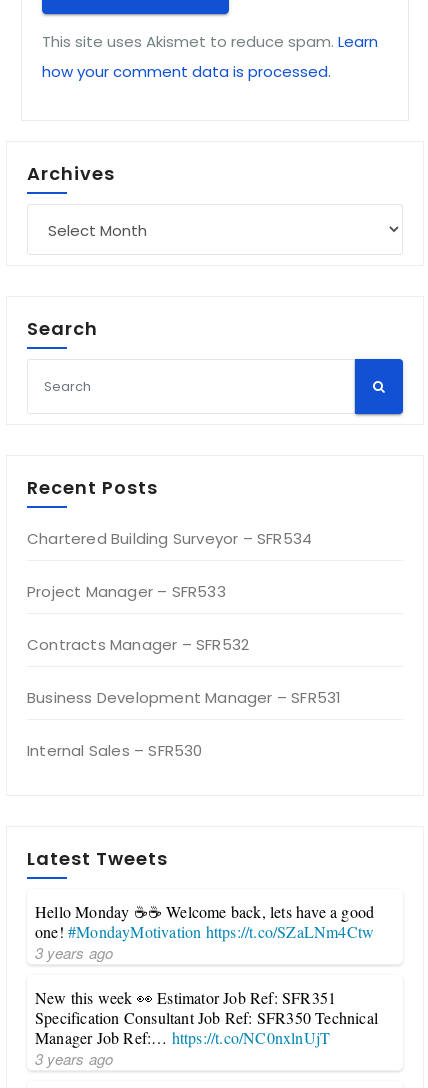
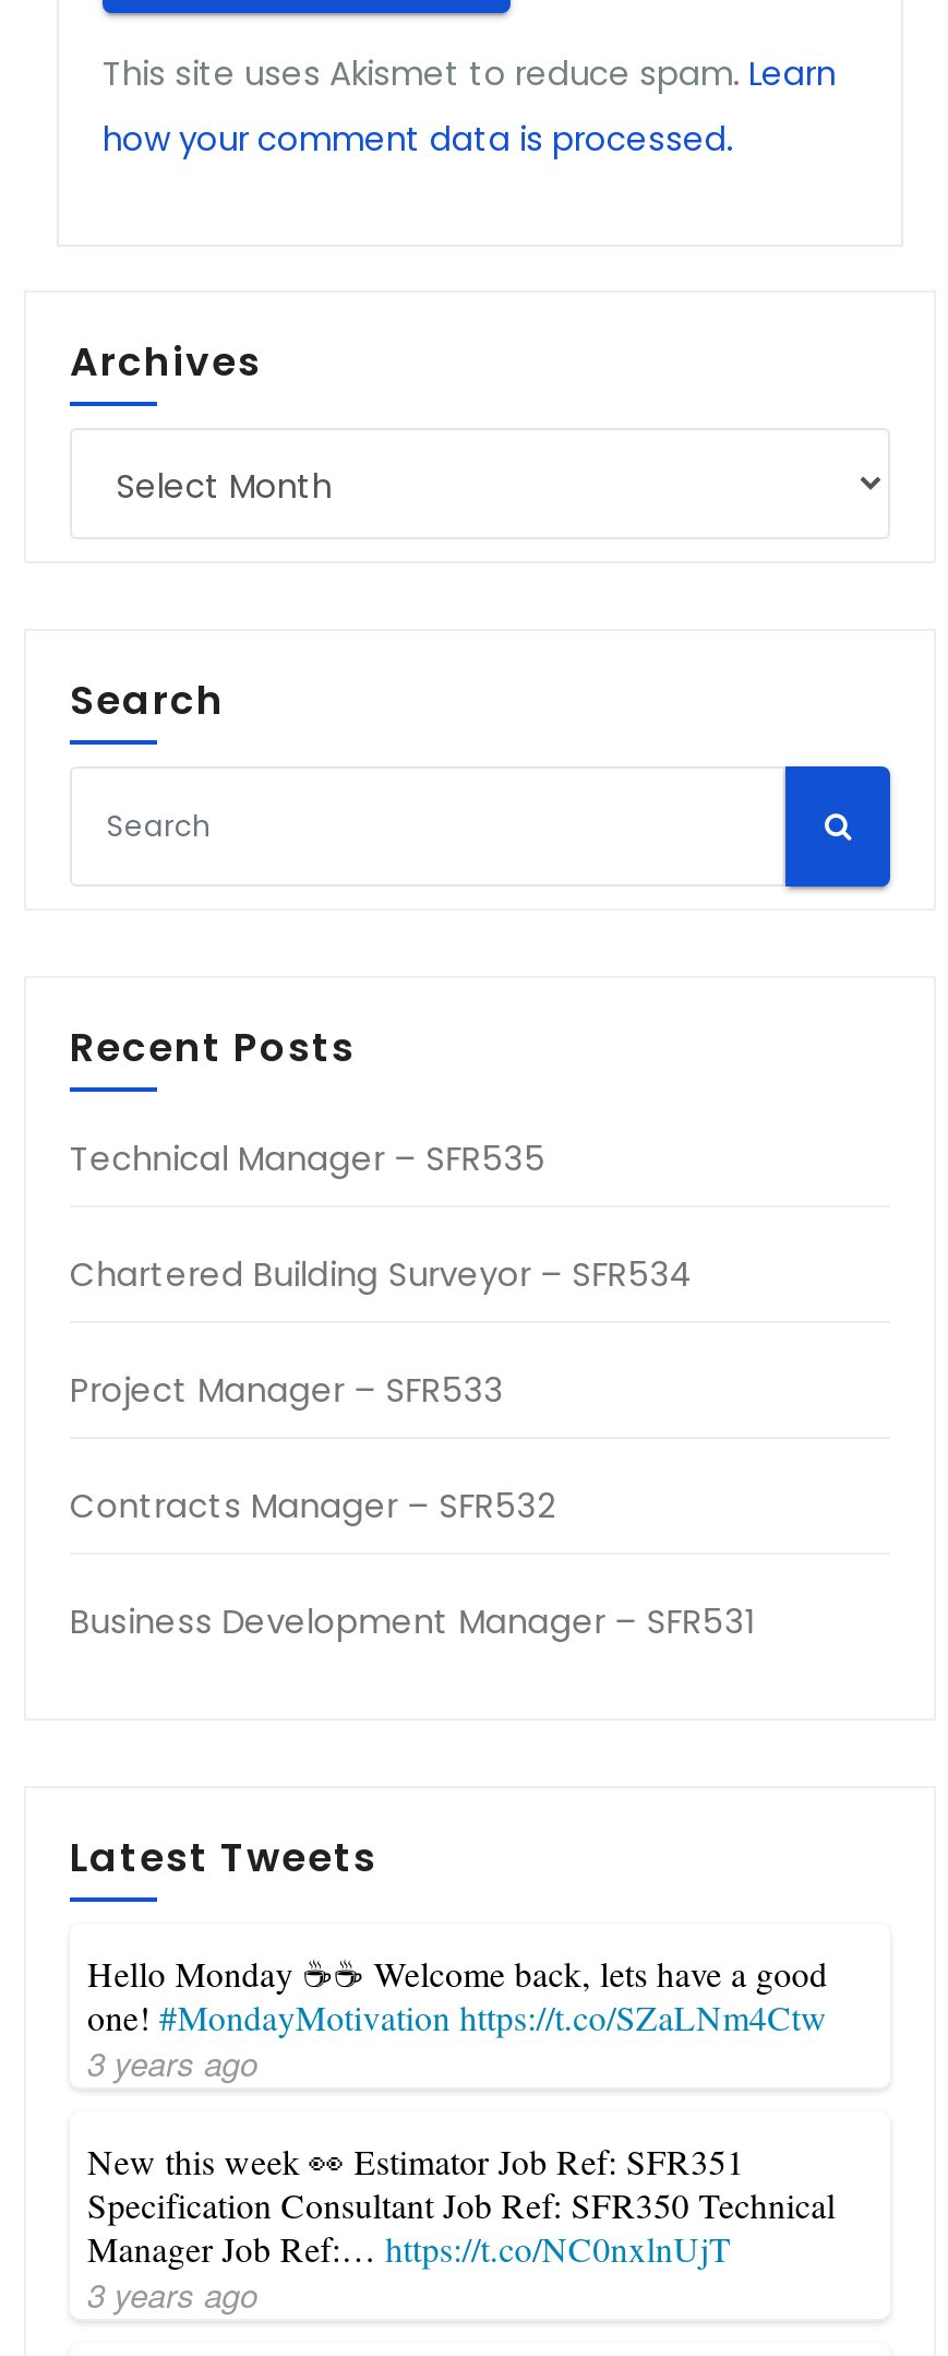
+ Technical Manager – SFR535

moved down: Chartered Building Surveyor – SFR534 | Project Manager – SFR533 | Contracts Manager – SFR532 | Business Development Manager – SFR531

- Internal Sales – SFR530
